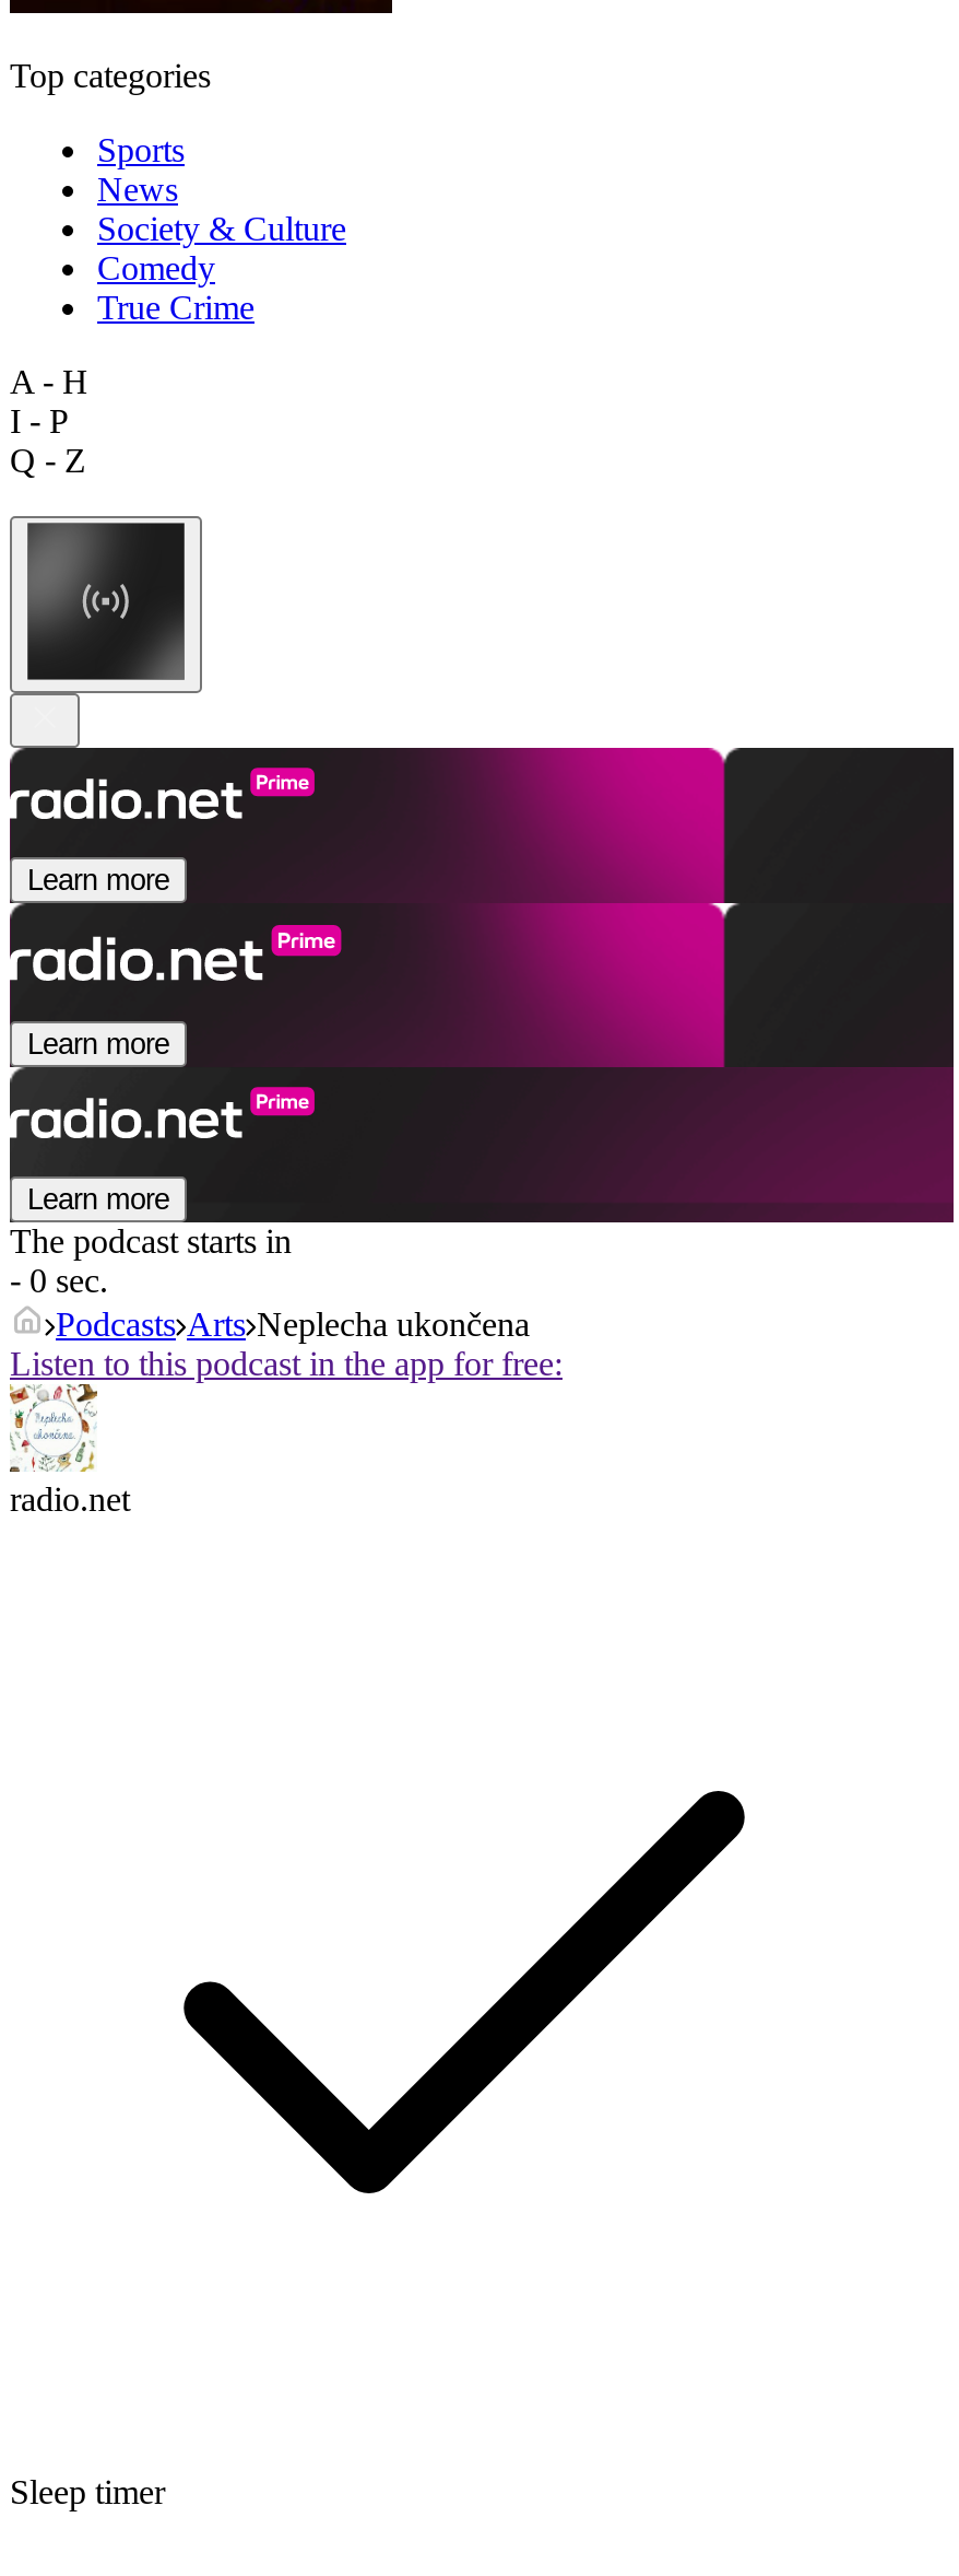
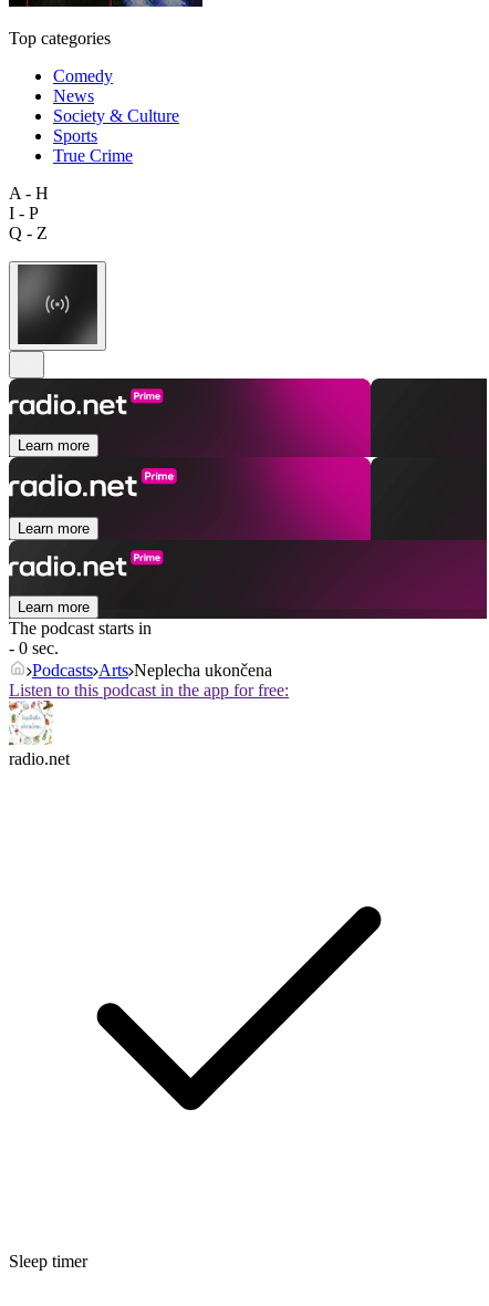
moved down: Sports

moved up: Comedy
